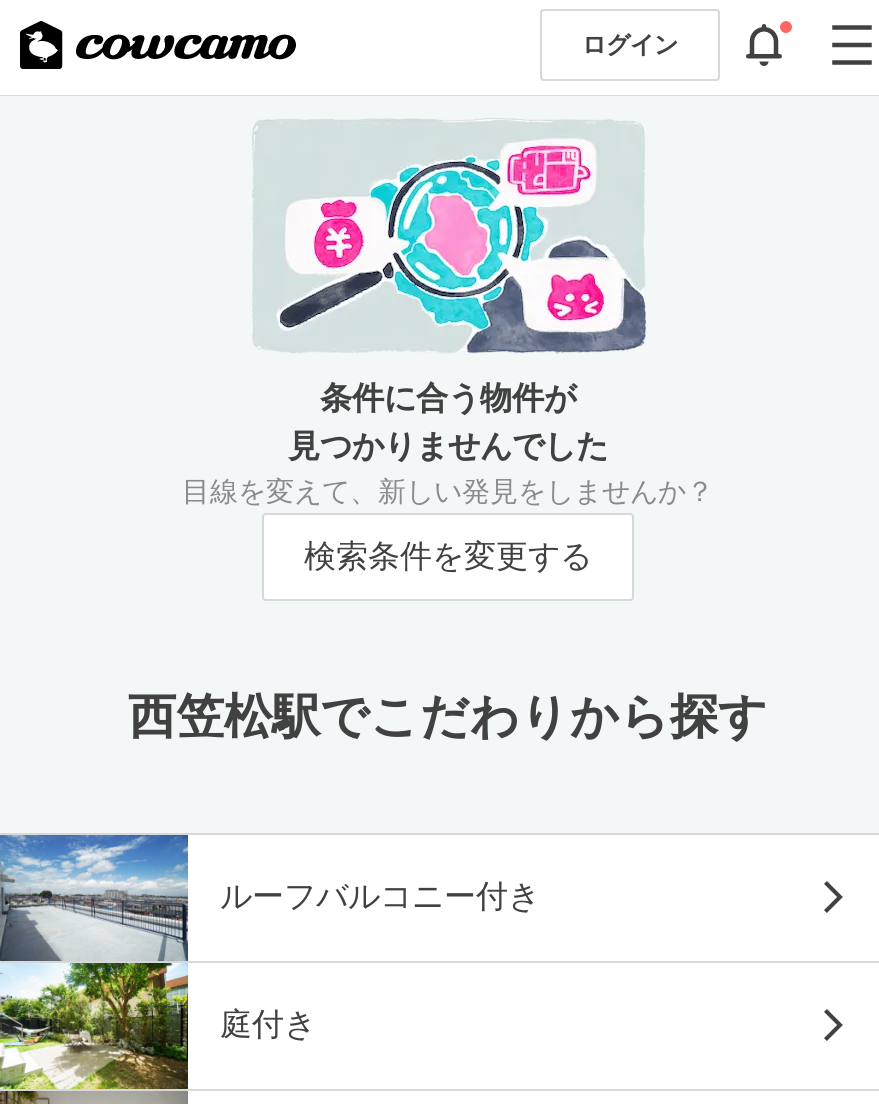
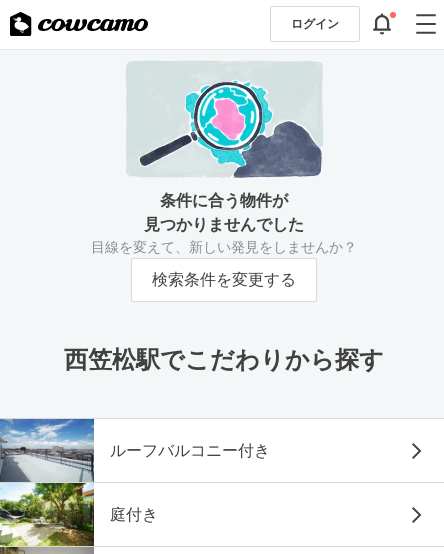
- [image]
+ [image]
